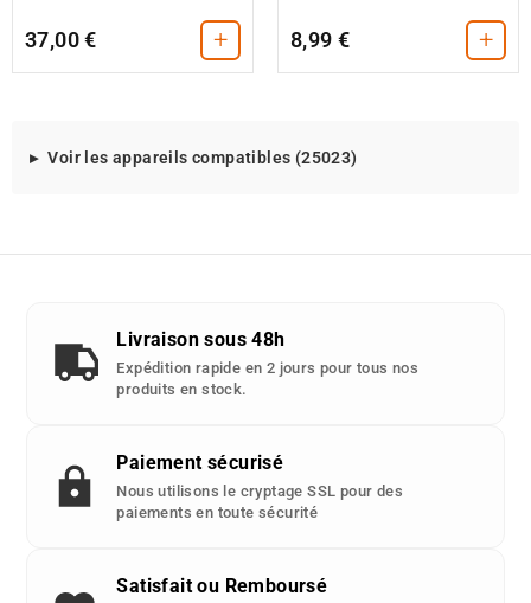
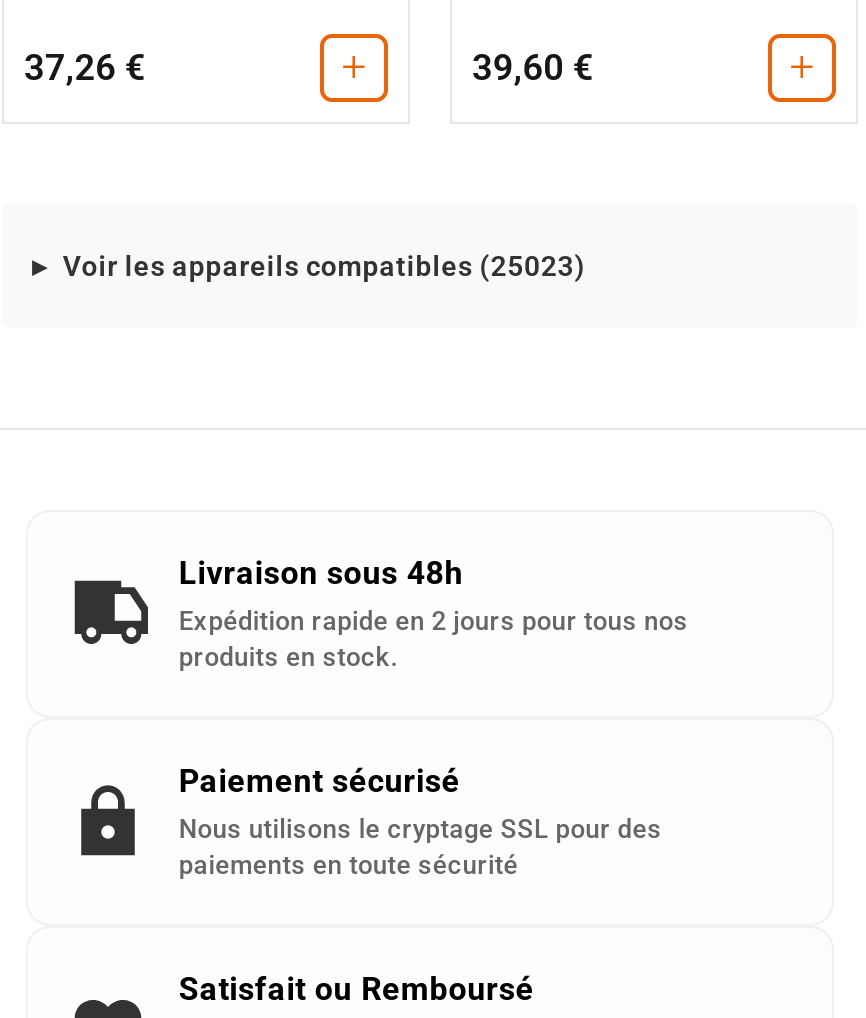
- 37,00 €
+ 37,26 €

- 8,99 €
+ 39,60 €
